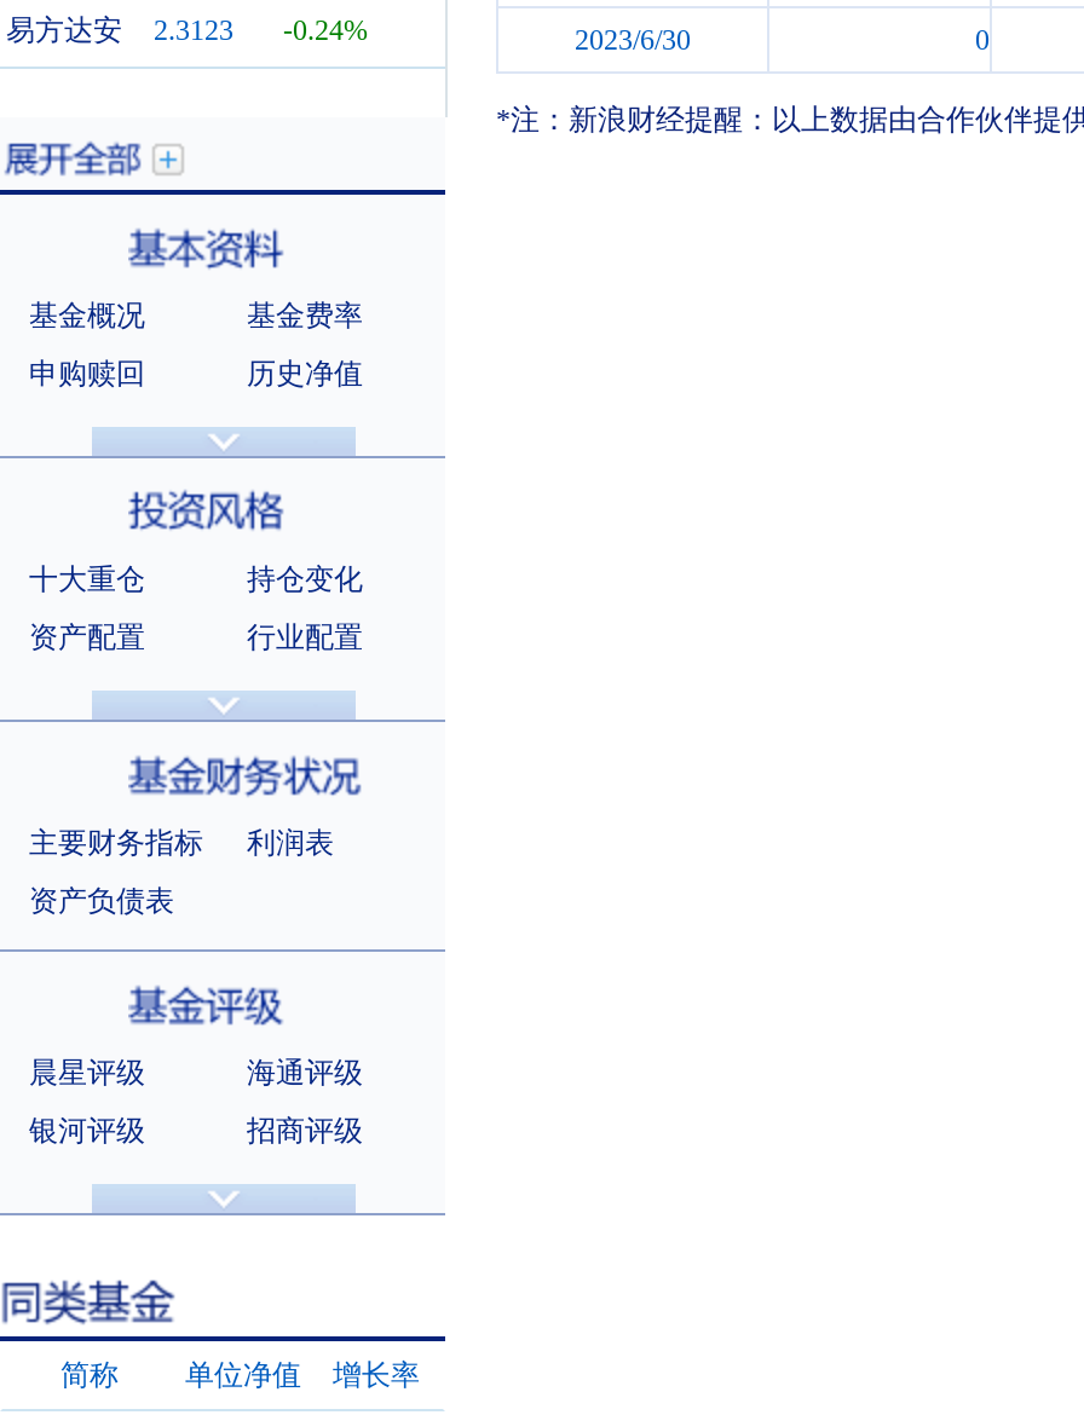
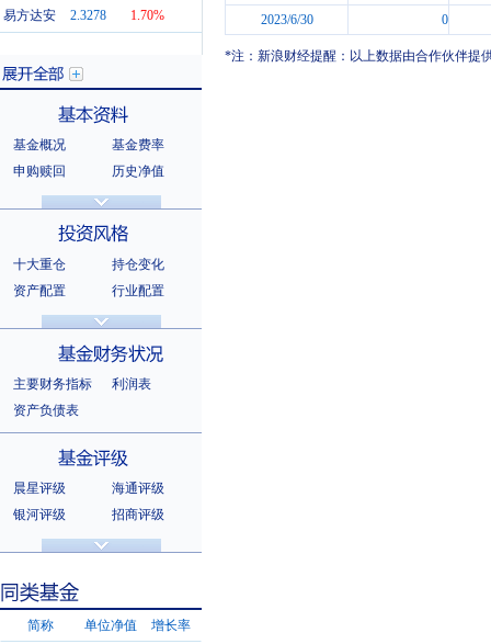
- 2.3123
+ 2.3278

- -0.24%
+ 1.70%
